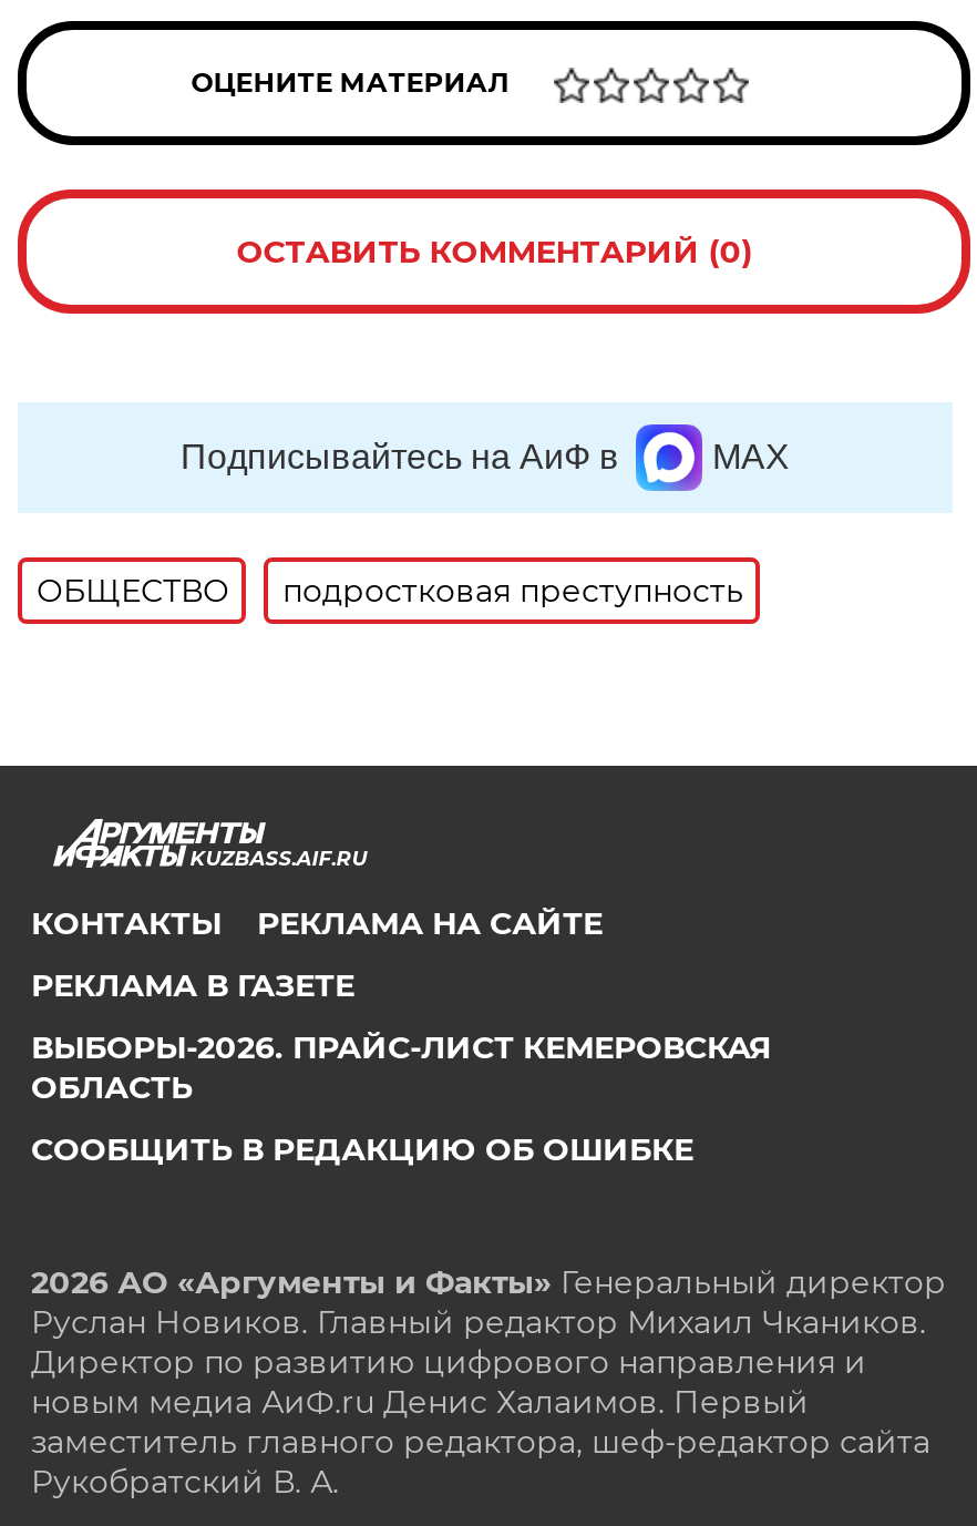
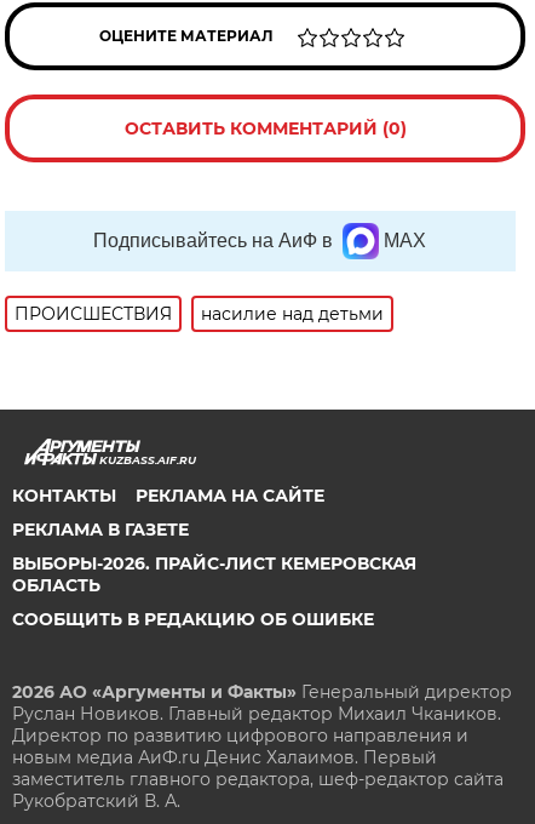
- ОБЩЕСТВО
- подростковая преступность
+ ПРОИСШЕСТВИЯ
+ насилие над детьми
